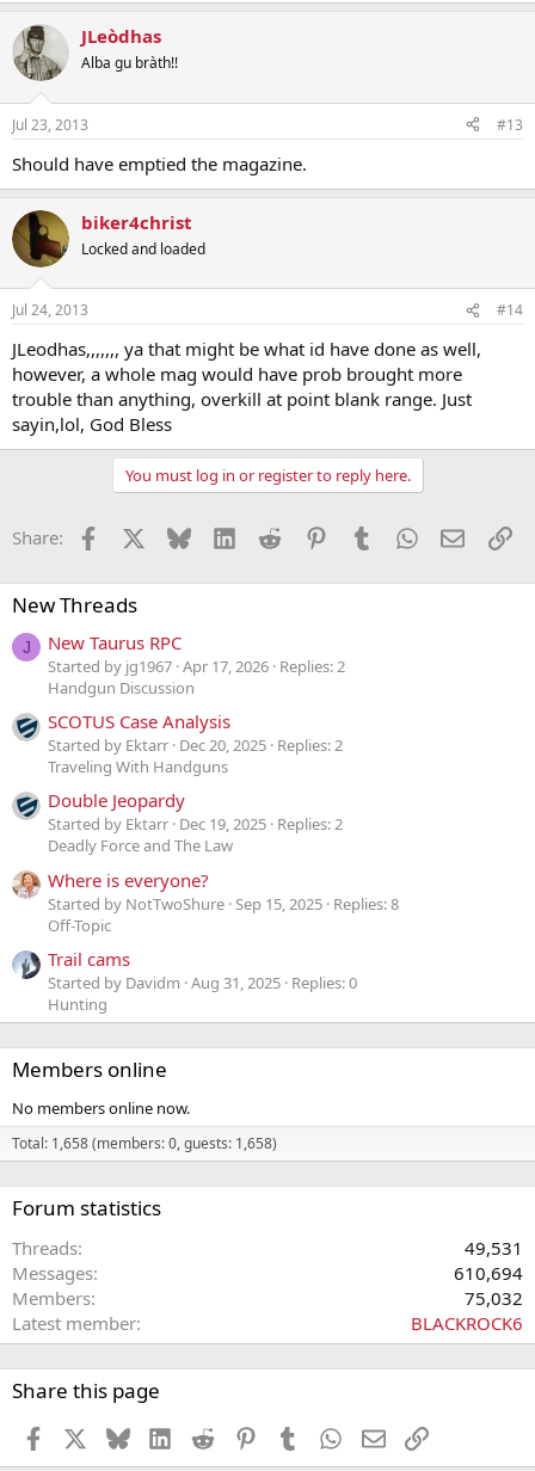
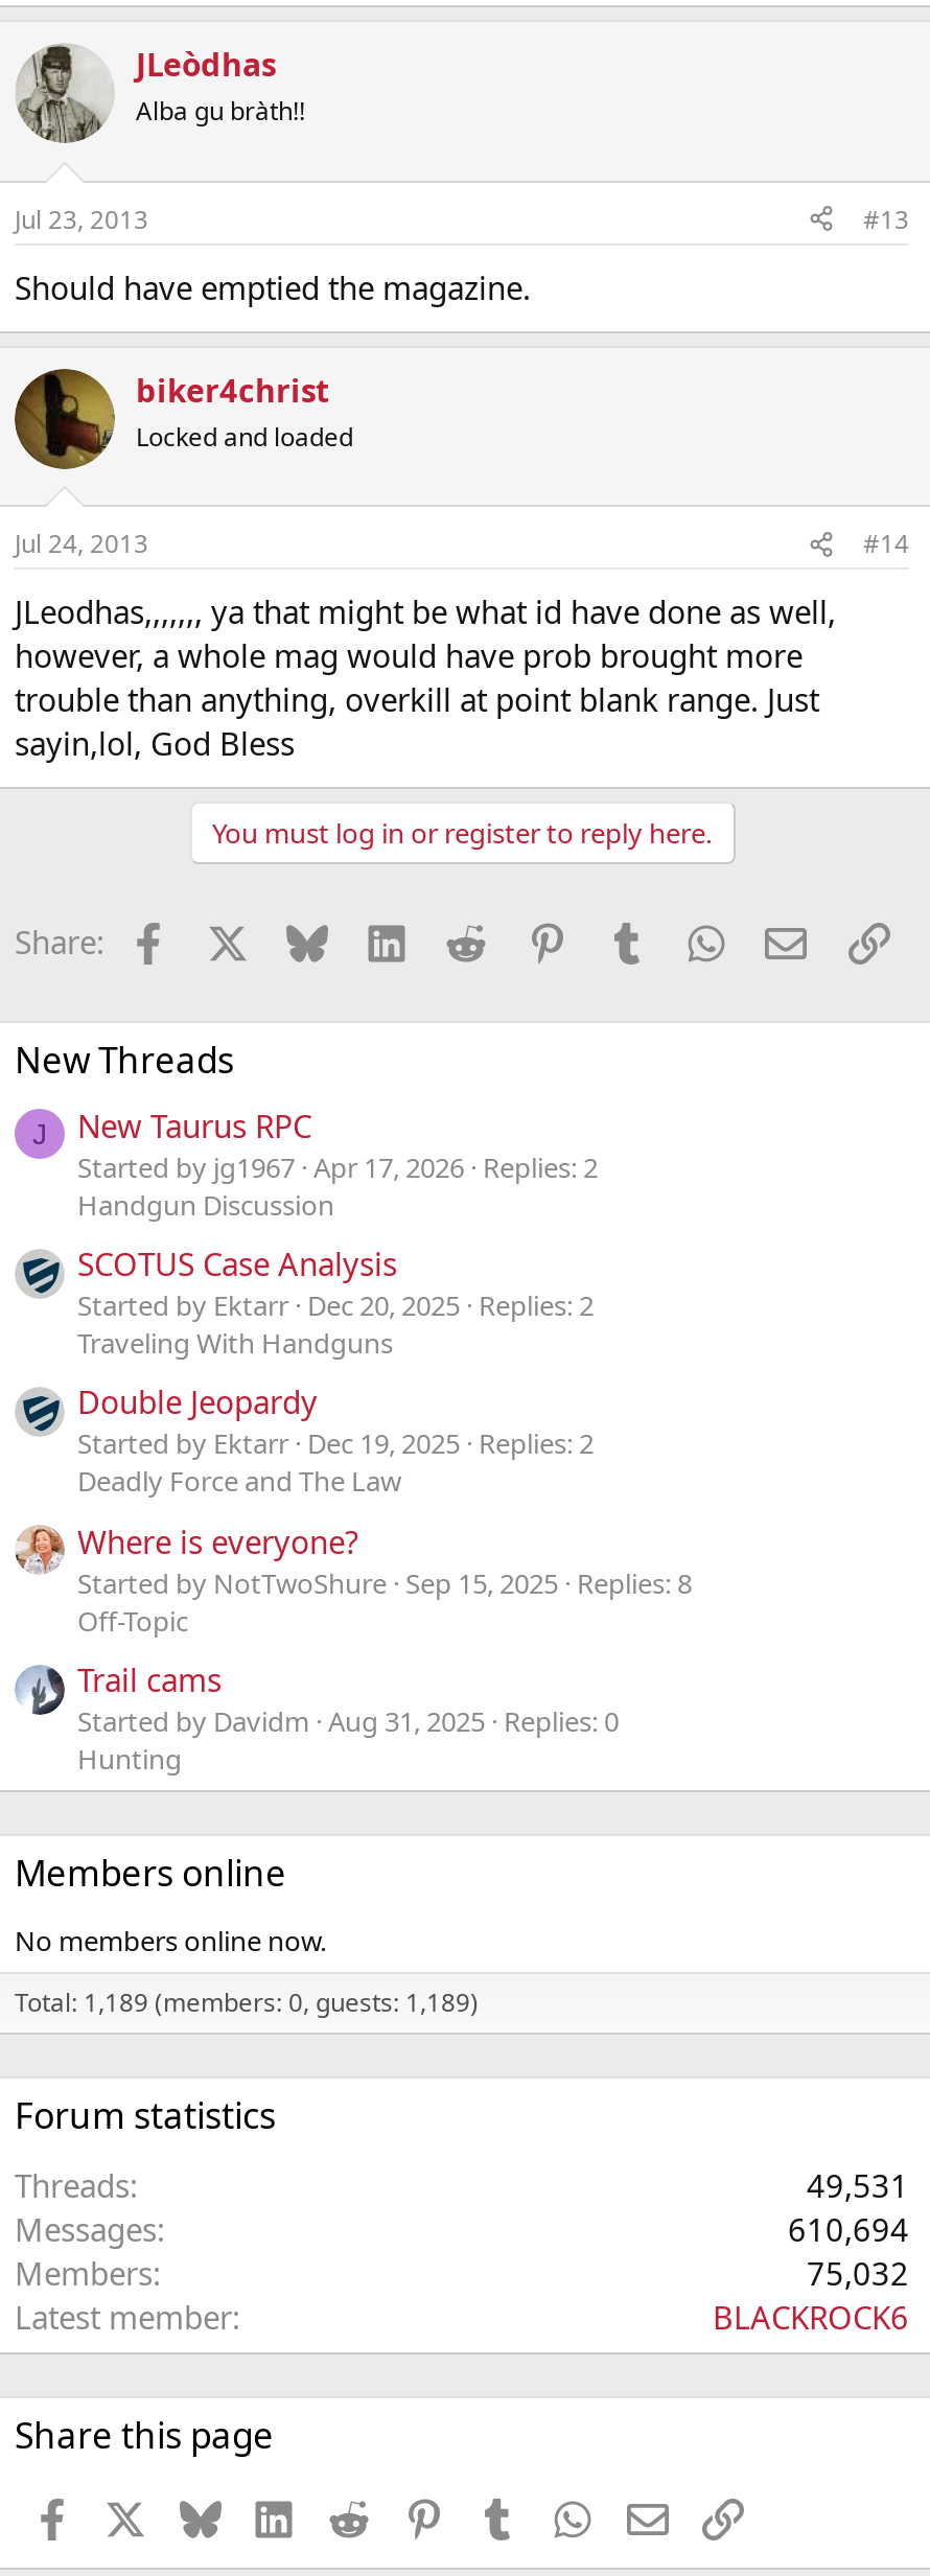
- Total: 1,658 (members: 0, guests: 1,658)
+ Total: 1,189 (members: 0, guests: 1,189)
